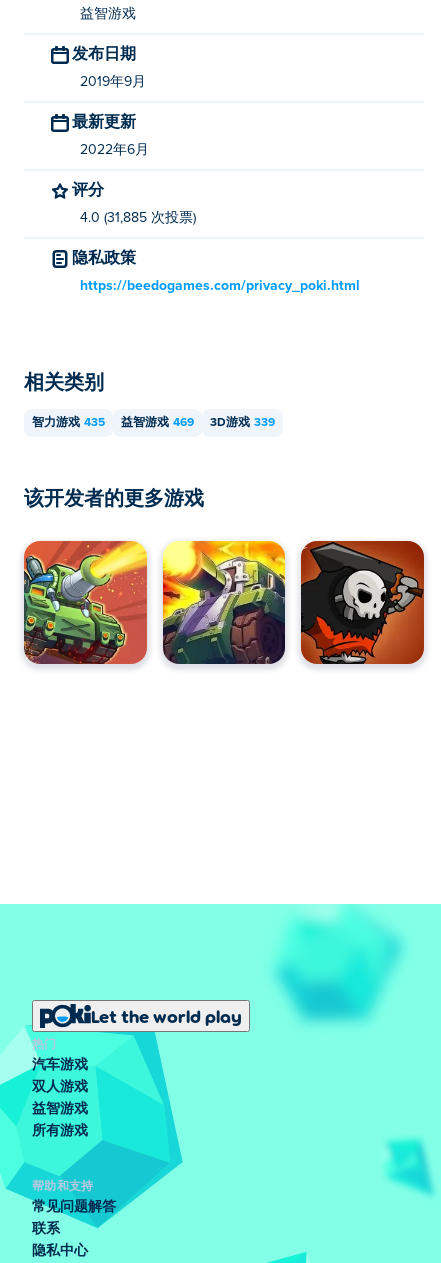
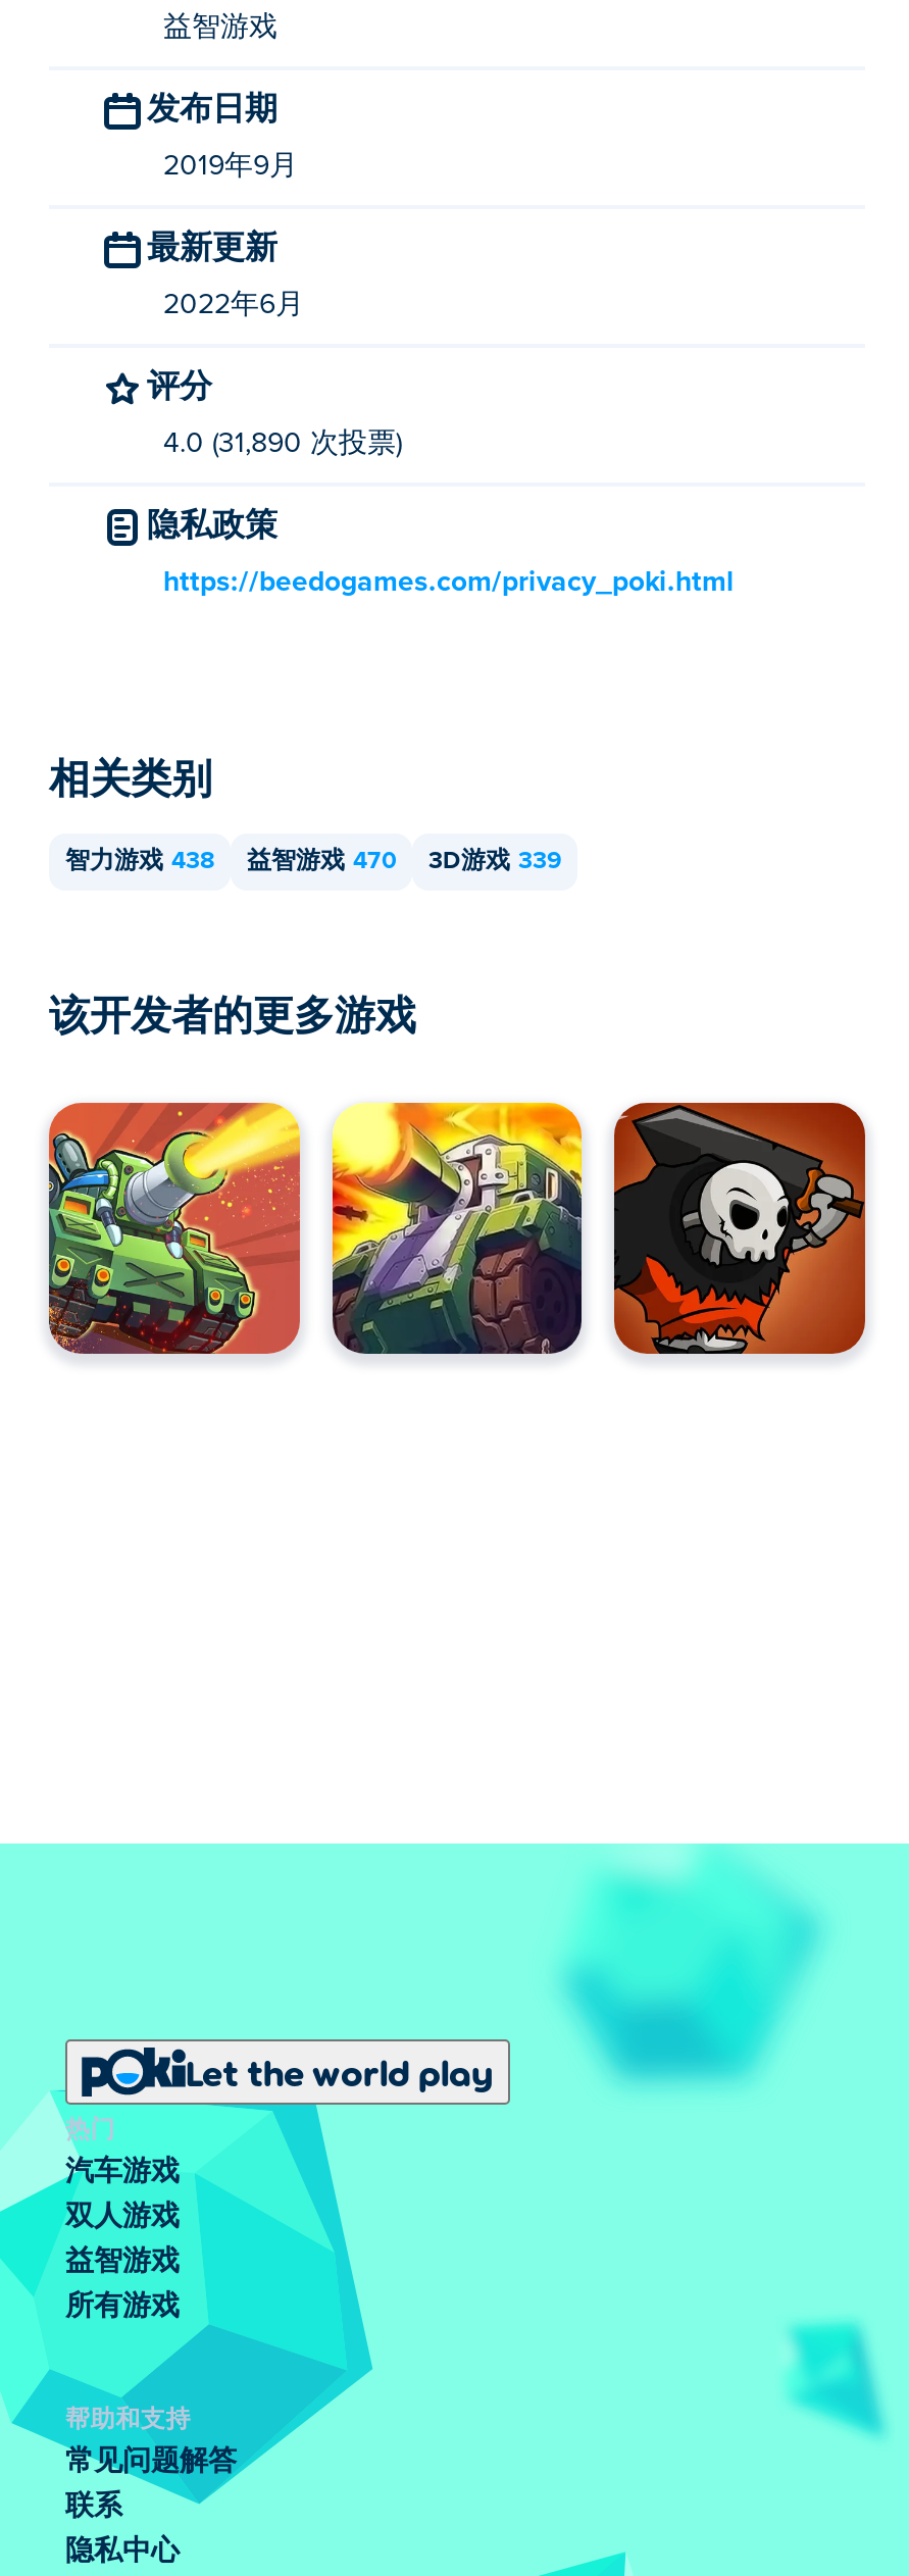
- 4.0 (31,885 次投票)
+ 4.0 (31,890 次投票)

- 智力游戏 435
+ 智力游戏 438

- 益智游戏 469
+ 益智游戏 470
